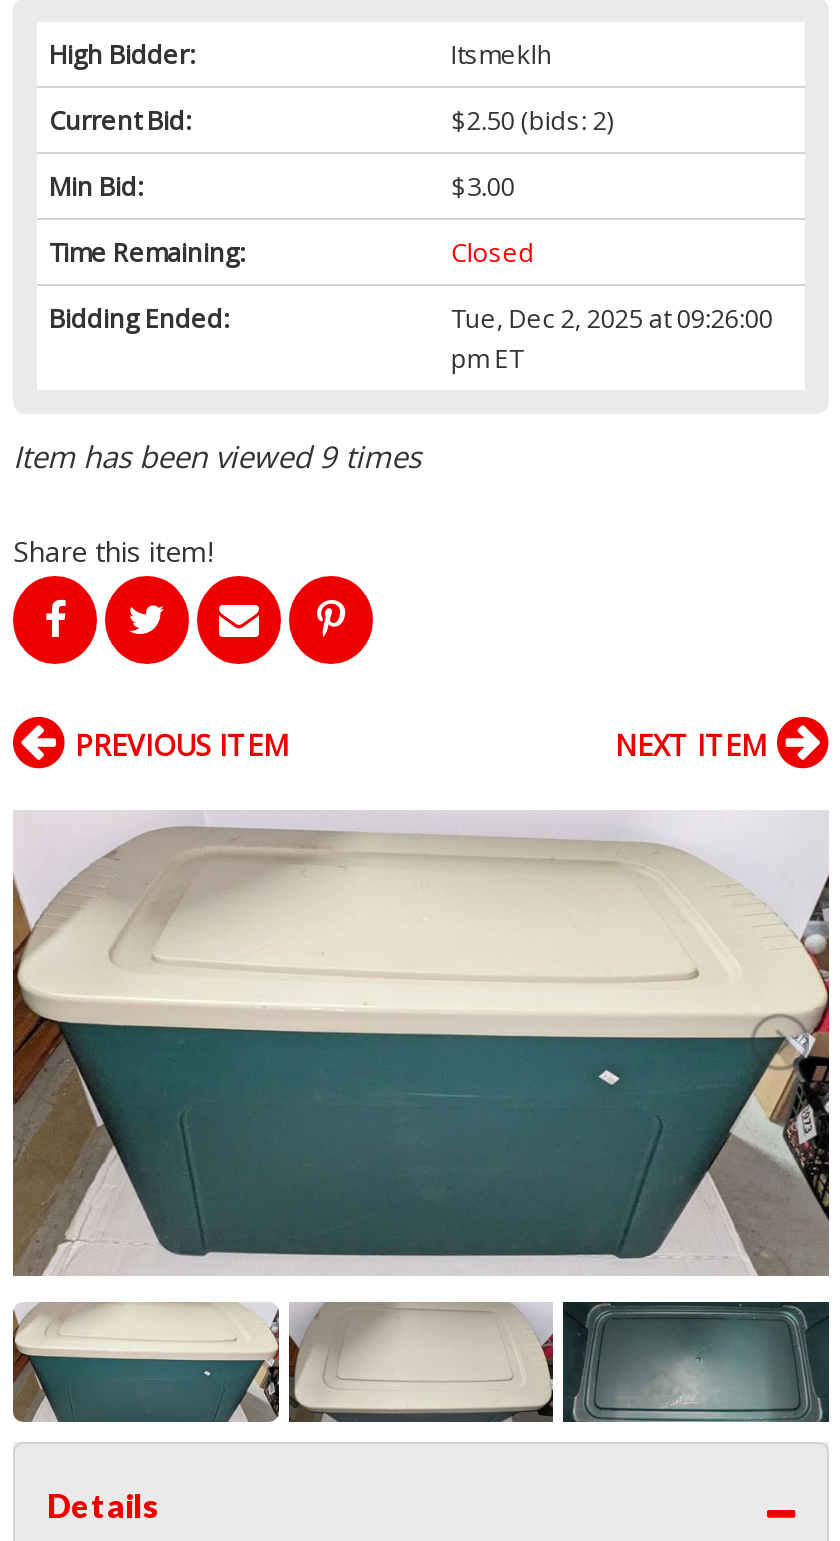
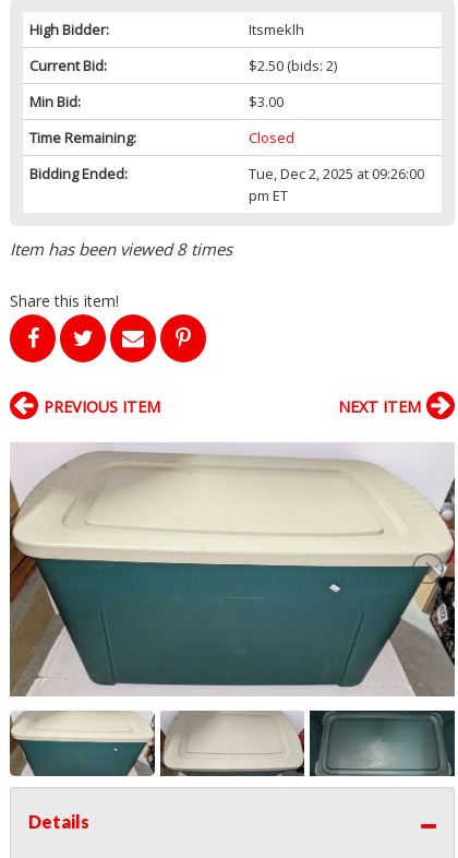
- Item has been viewed 9 times
+ Item has been viewed 8 times
